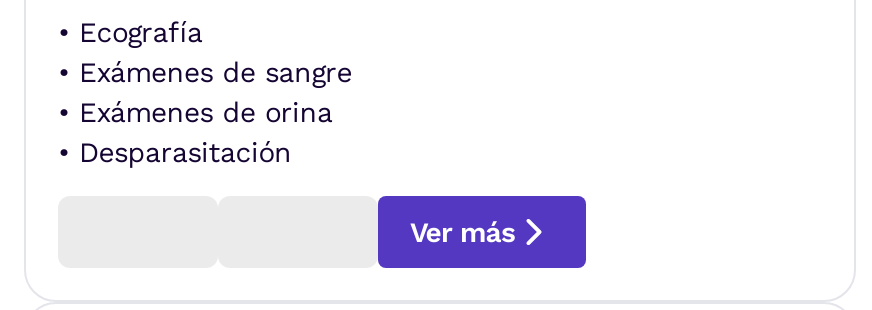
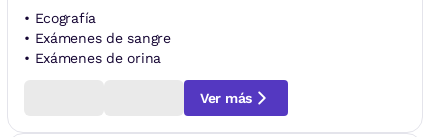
- • Desparasitación
